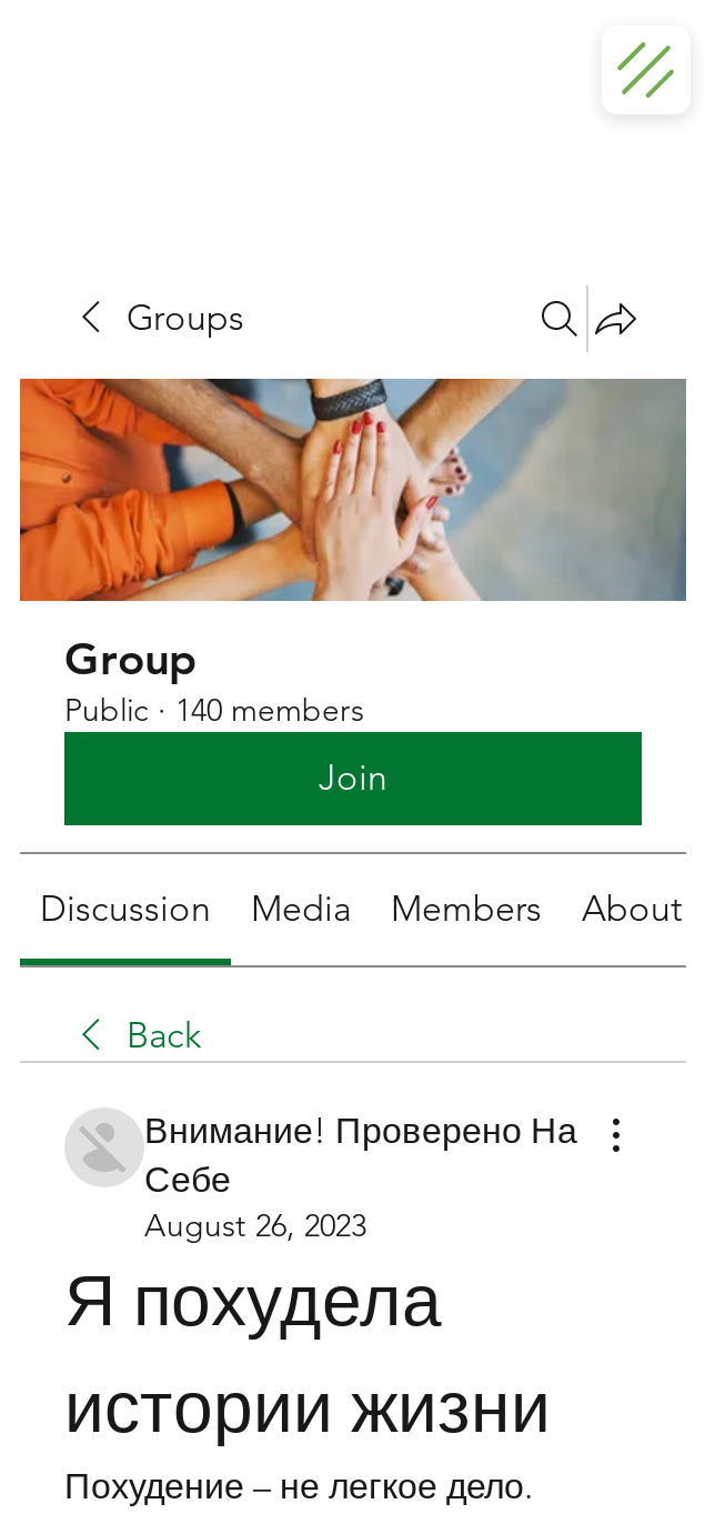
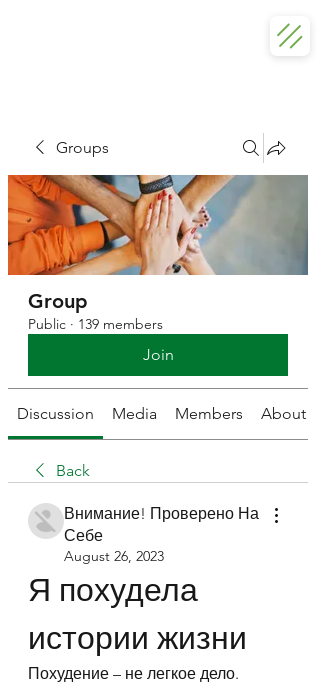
- Public · 140 members
+ Public · 139 members
